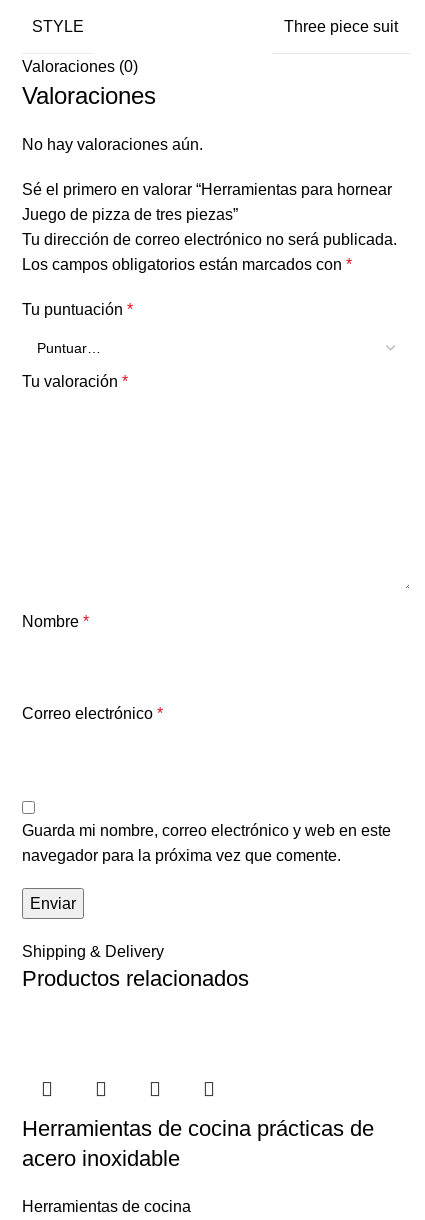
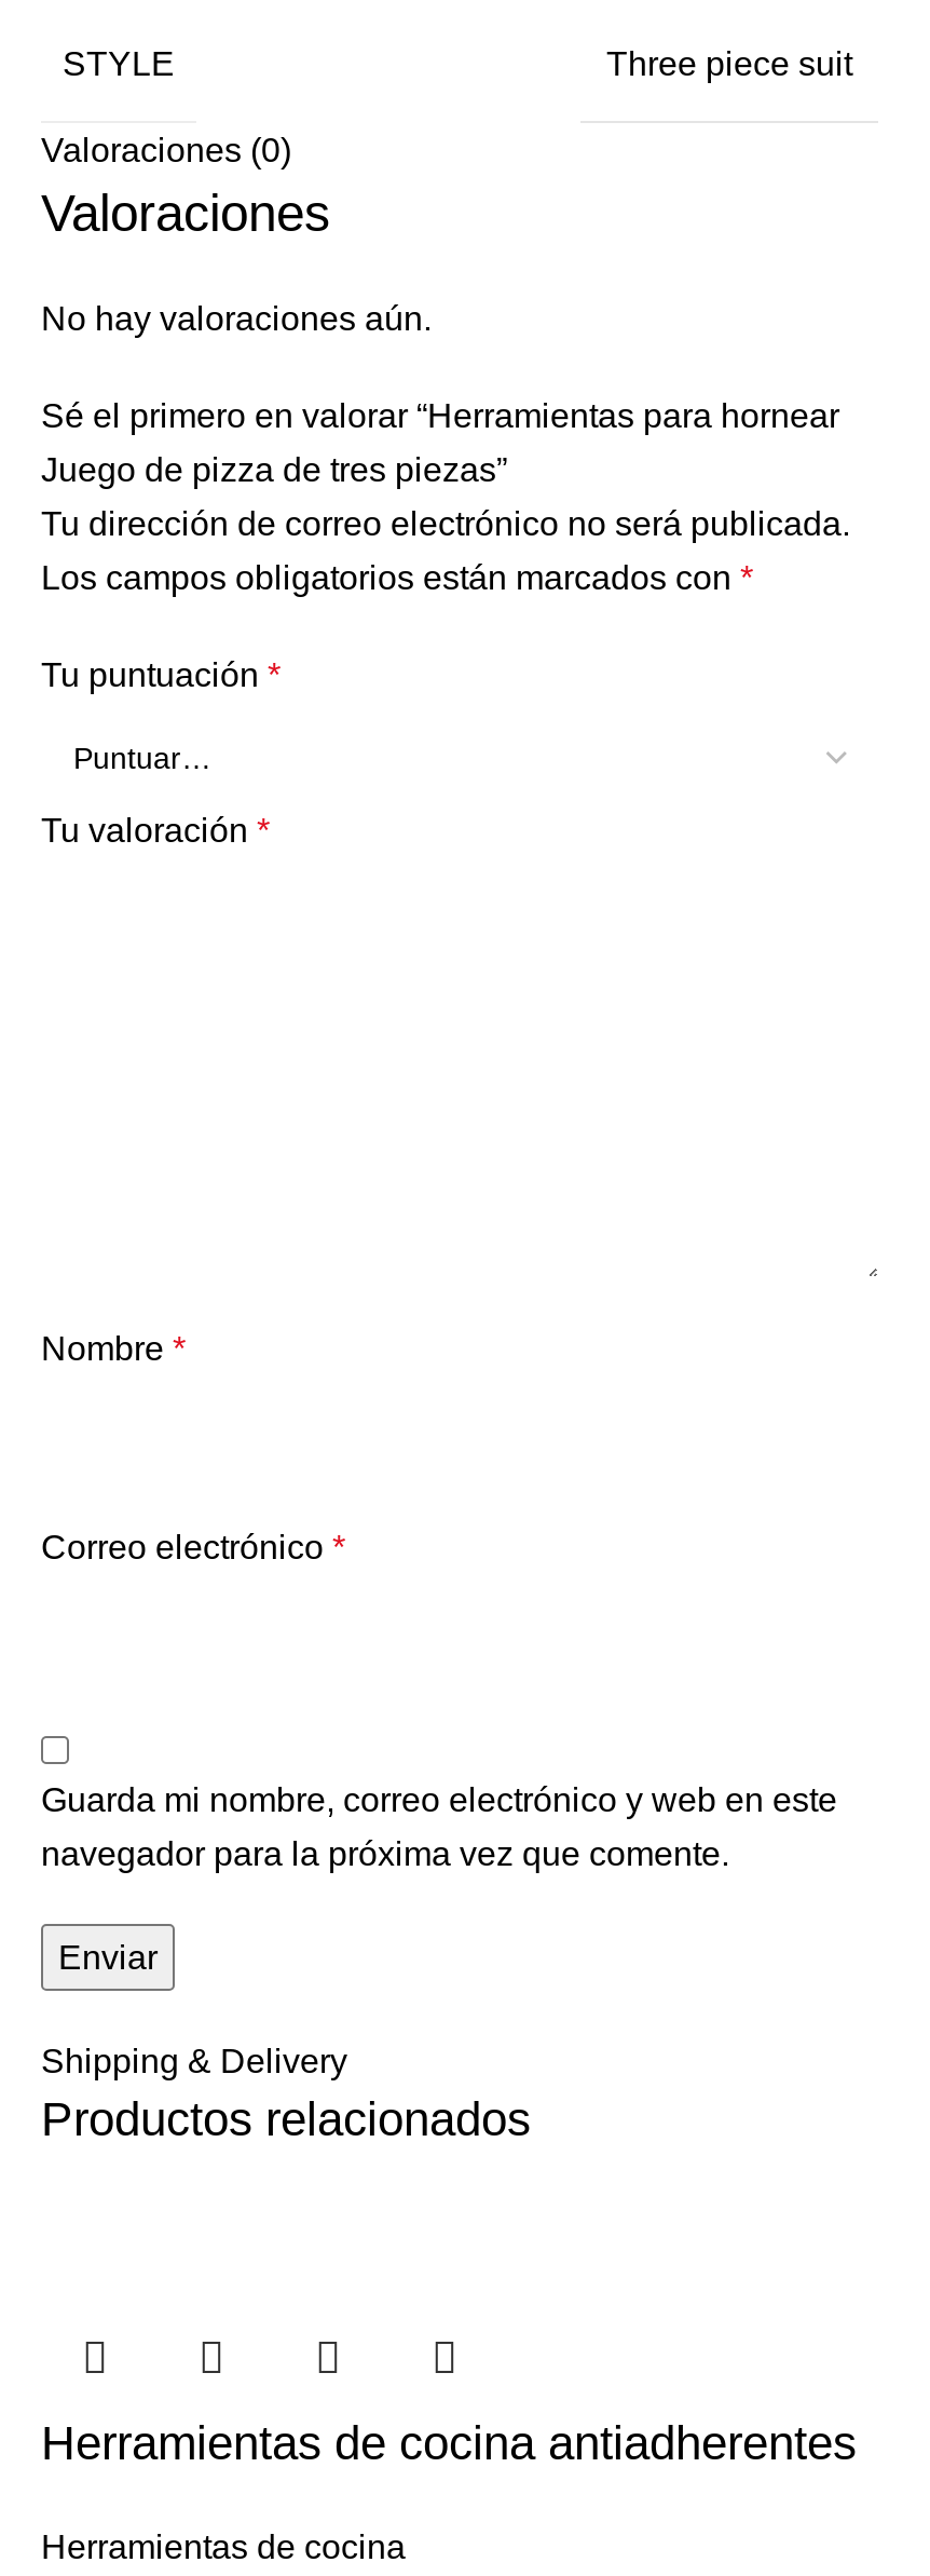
- Herramientas de cocina prácticas de
- acero inoxidable
+ Herramientas de cocina antiadherentes
